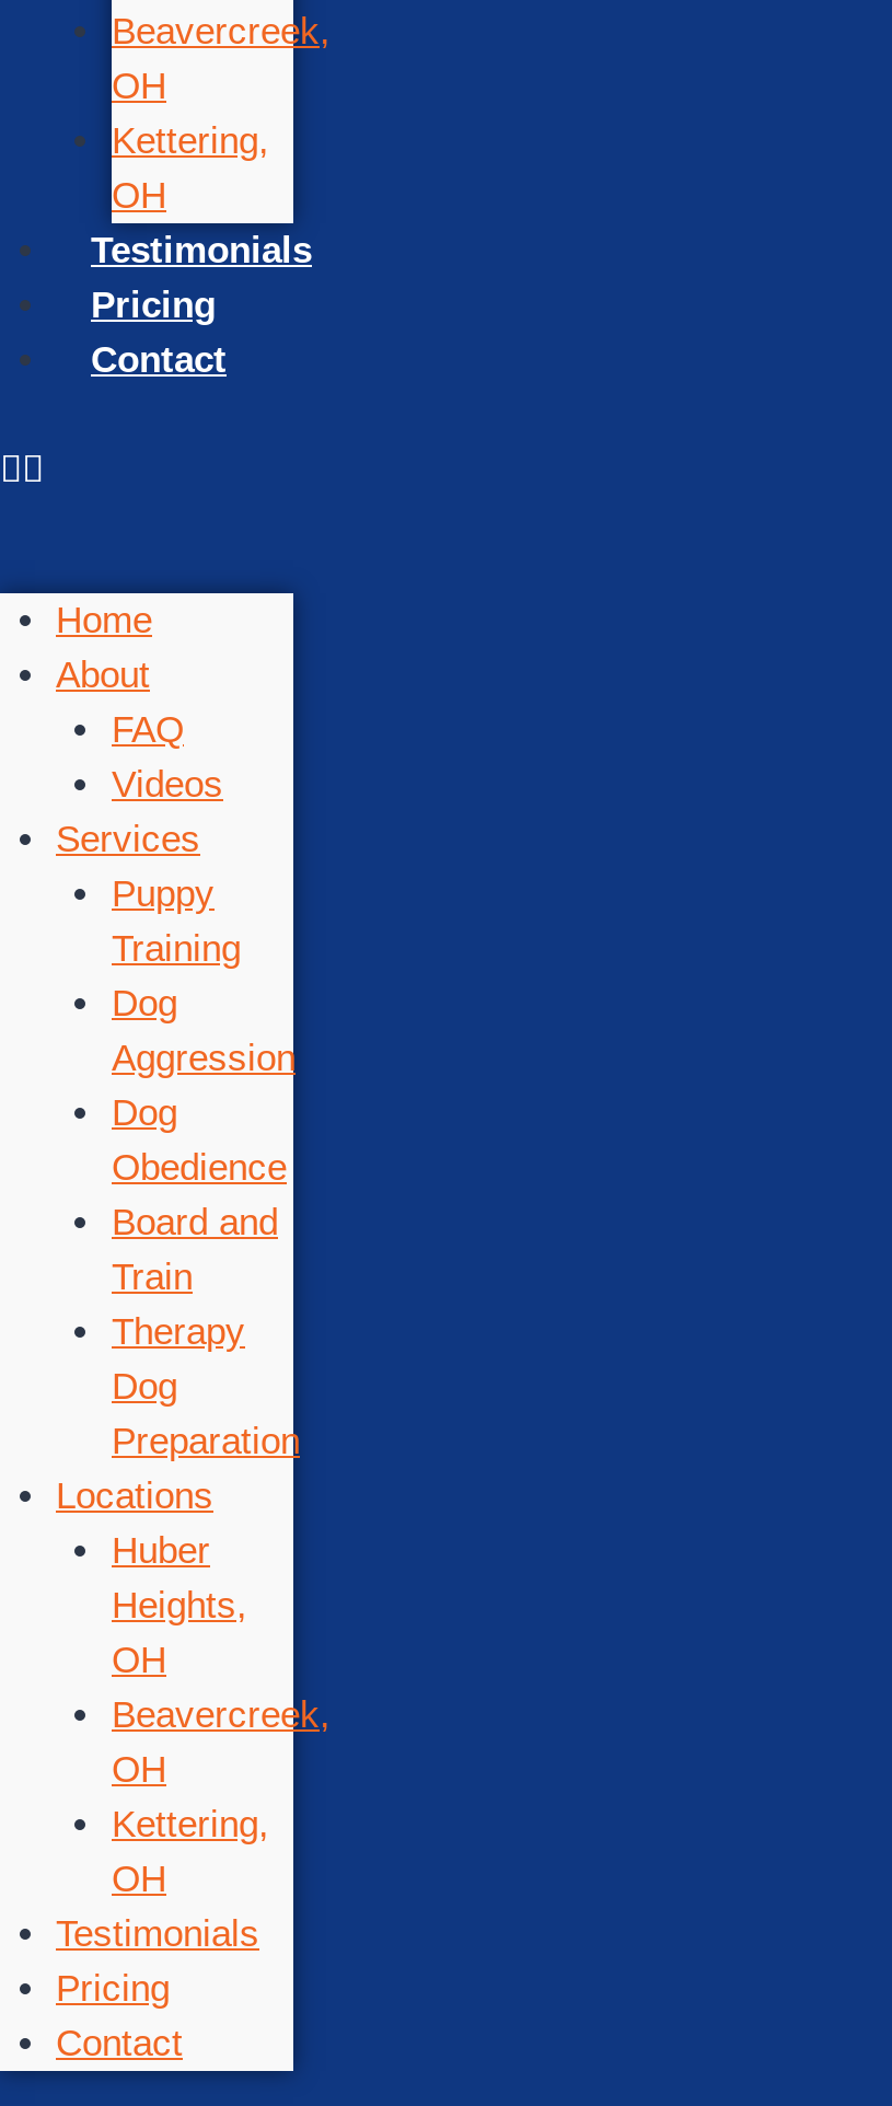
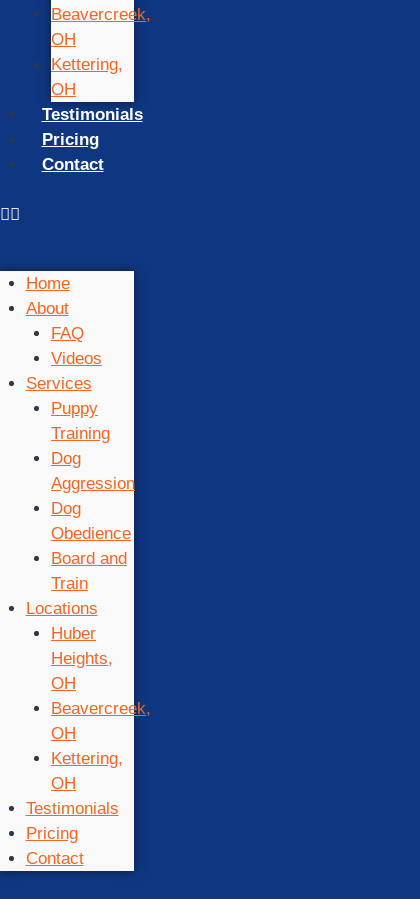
- Therapy
- Dog
- Preparation
